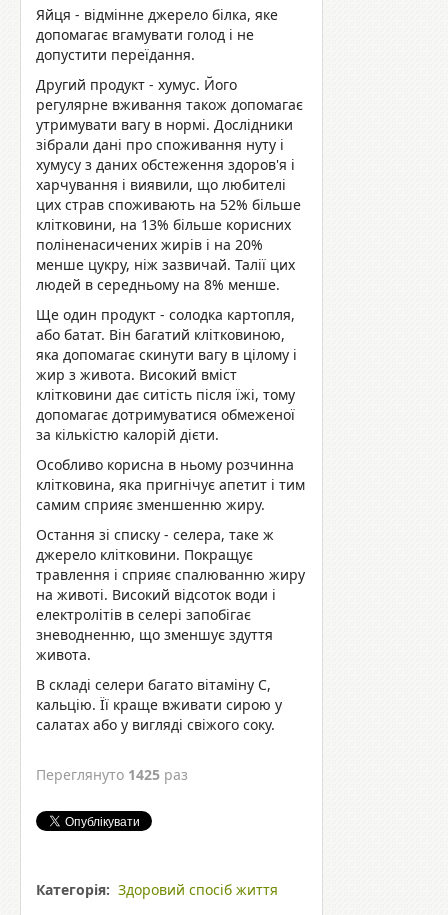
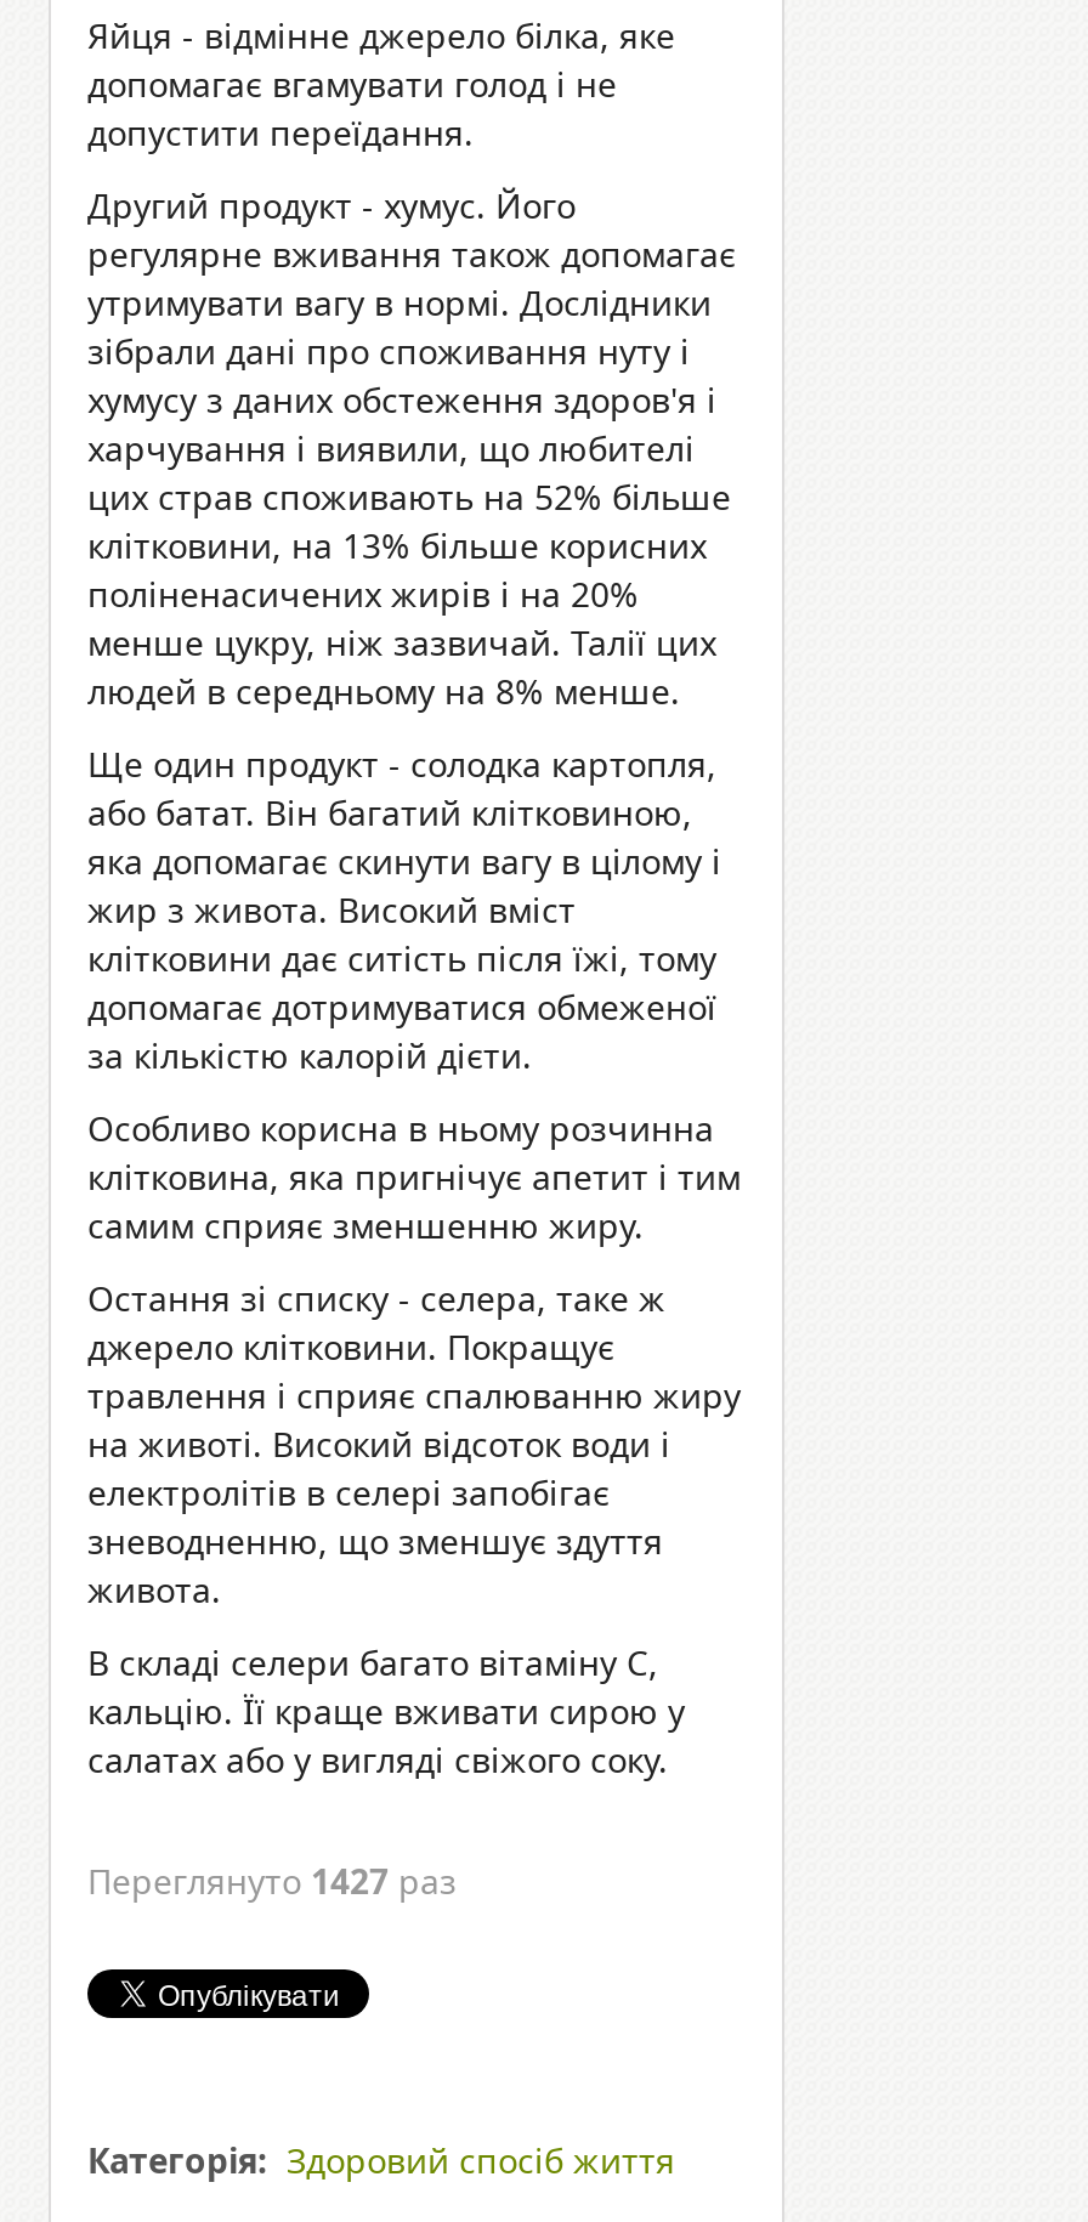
- Переглянуто 1425 раз
+ Переглянуто 1427 раз
